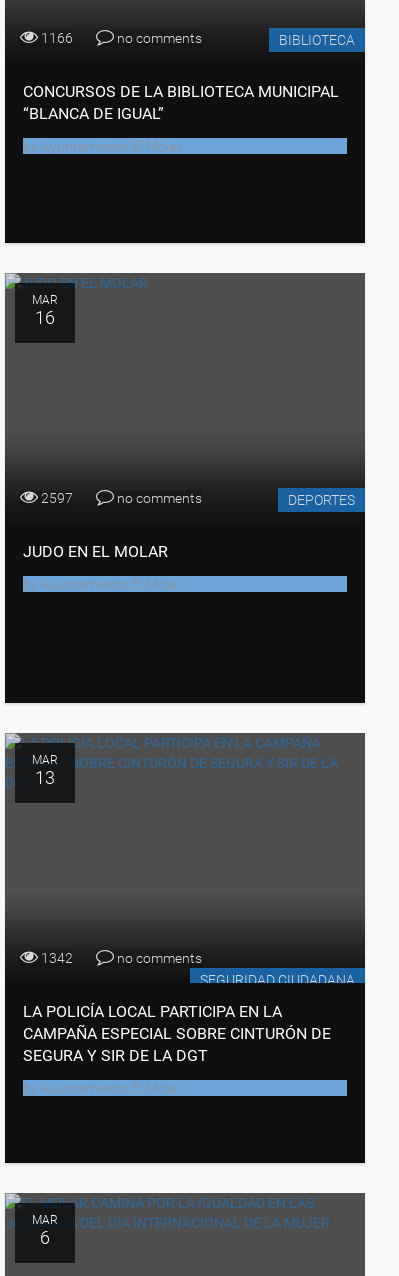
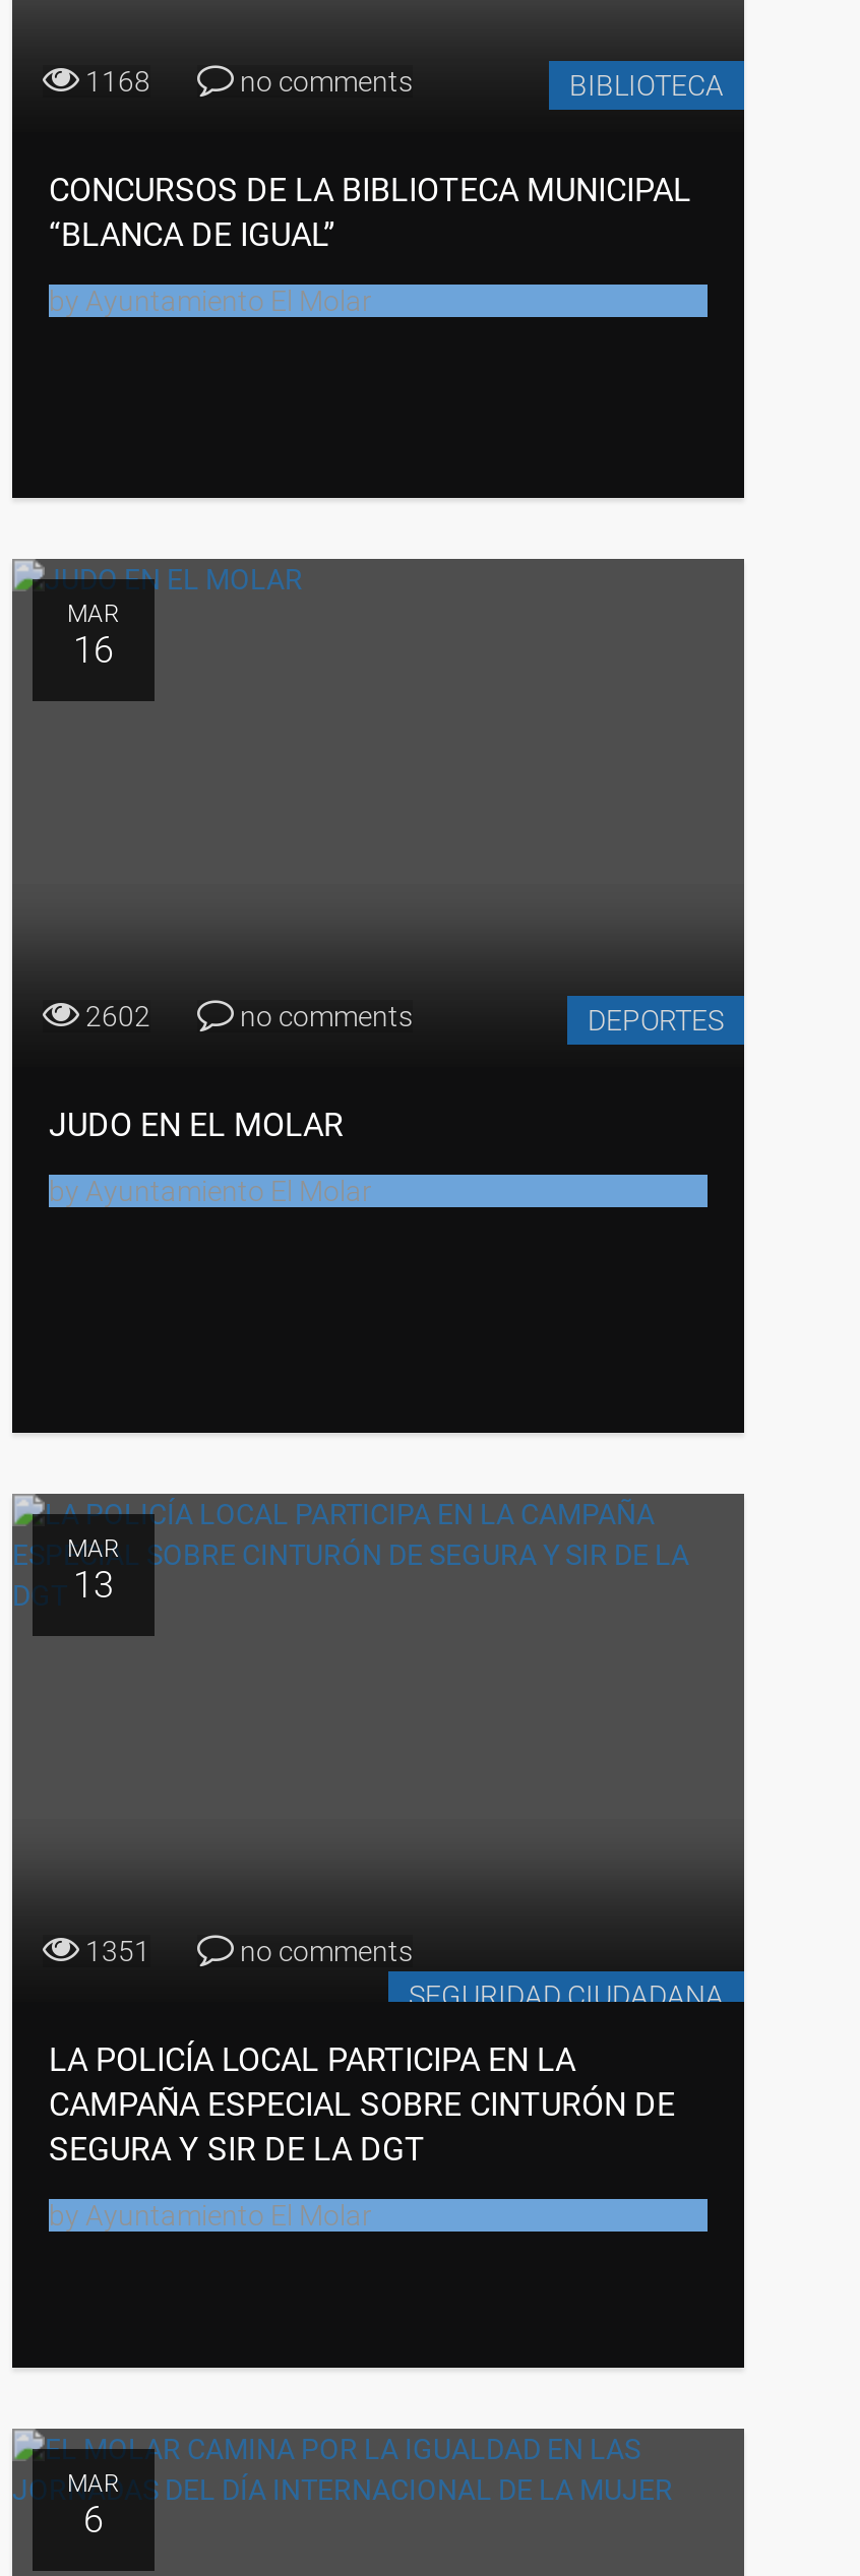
- 1166
+ 1168

- 2597
+ 2602

- 1342
+ 1351
